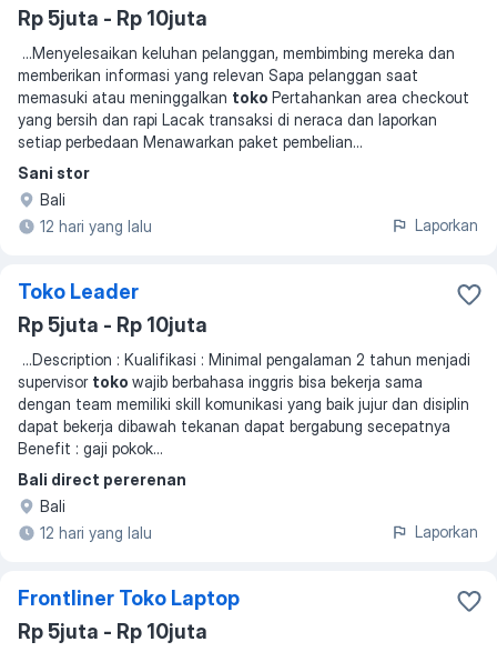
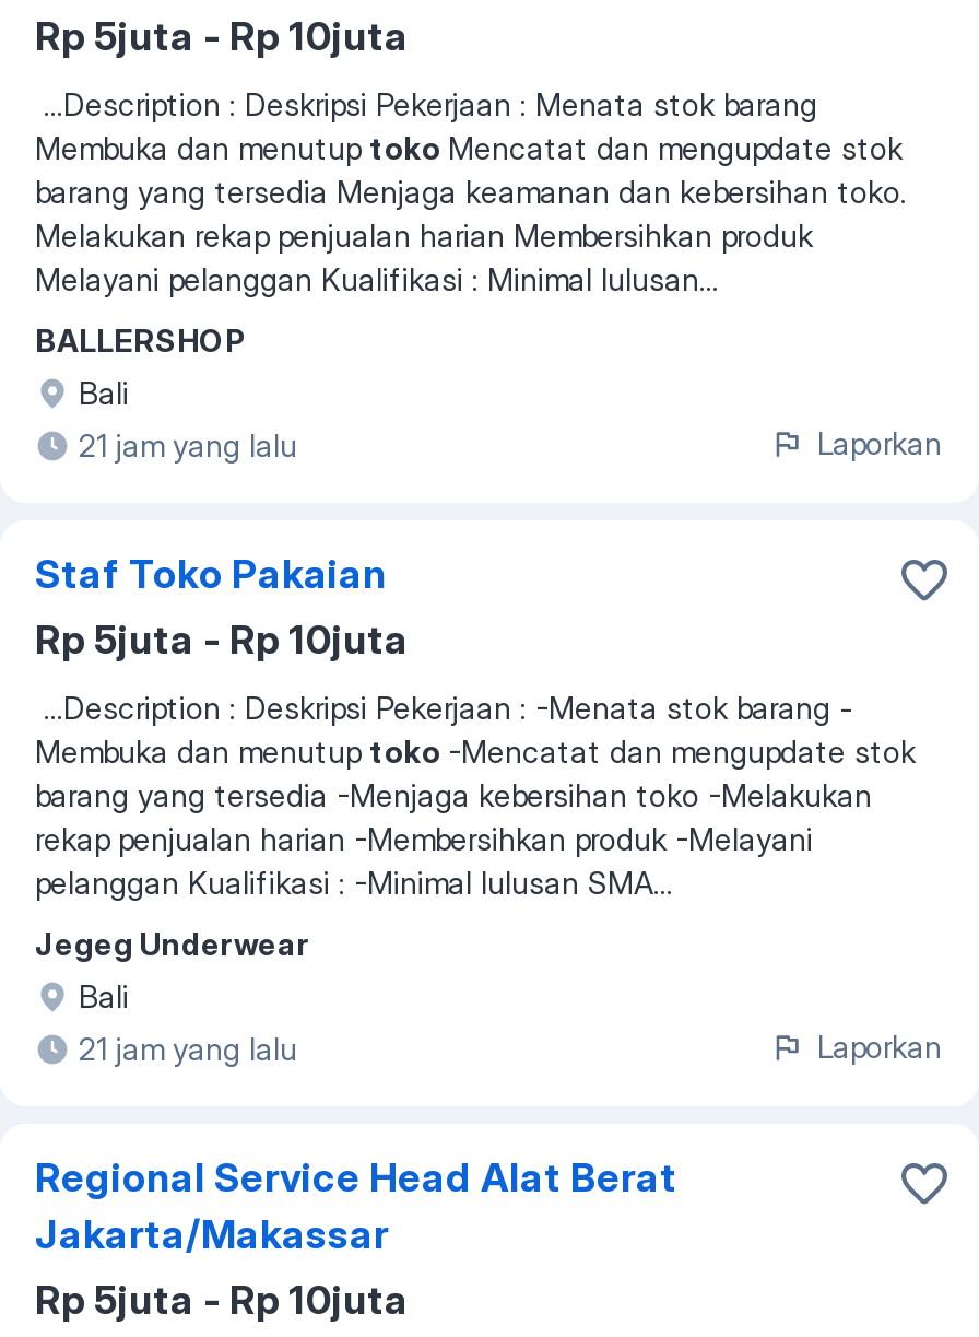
- ...Menyelesaikan keluhan pelanggan, membimbing mereka dan
- memberikan informasi yang relevan Sapa pelanggan saat
- memasuki atau meninggalkan toko Pertahankan area checkout
- yang bersih dan rapi Lacak transaksi di neraca dan laporkan
- setiap perbedaan Menawarkan paket pembelian...
+ ...Description : Deskripsi Pekerjaan : Menata stok barang
+ Membuka dan menutup toko Mencatat dan mengupdate stok
+ barang yang tersedia Menjaga keamanan dan kebersihan toko.
+ Melakukan rekap penjualan harian Membersihkan produk
+ Melayani pelanggan Kualifikasi : Minimal lulusan...

- Sani stor
+ BALLERSHOP

- 12 hari yang lalu
+ 21 jam yang lalu

- Toko Leader
+ Staf Toko Pakaian

- ...Description : Kualifikasi : Minimal pengalaman 2 tahun menjadi
- supervisor toko wajib berbahasa inggris bisa bekerja sama
- dengan team memiliki skill komunikasi yang baik jujur dan disiplin
- dapat bekerja dibawah tekanan dapat bergabung secepatnya
- Benefit : gaji pokok...
+ ...Description : Deskripsi Pekerjaan : -Menata stok barang -
+ Membuka dan menutup toko -Mencatat dan mengupdate stok
+ barang yang tersedia -Menjaga kebersihan toko -Melakukan
+ rekap penjualan harian -Membersihkan produk -Melayani
+ pelanggan Kualifikasi : -Minimal lulusan SMA...

- Bali direct pererenan
+ Jegeg Underwear

- 12 hari yang lalu
+ 21 jam yang lalu

- Frontliner Toko Laptop
+ Regional Service Head Alat Berat
+ Jakarta/Makassar
